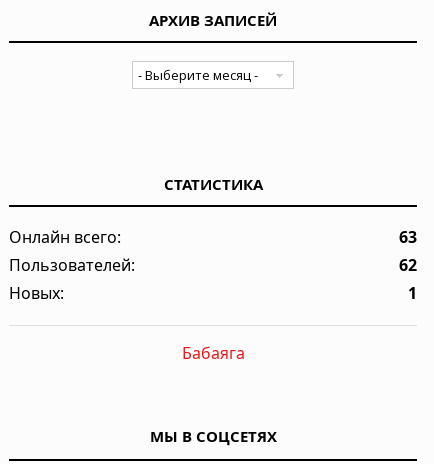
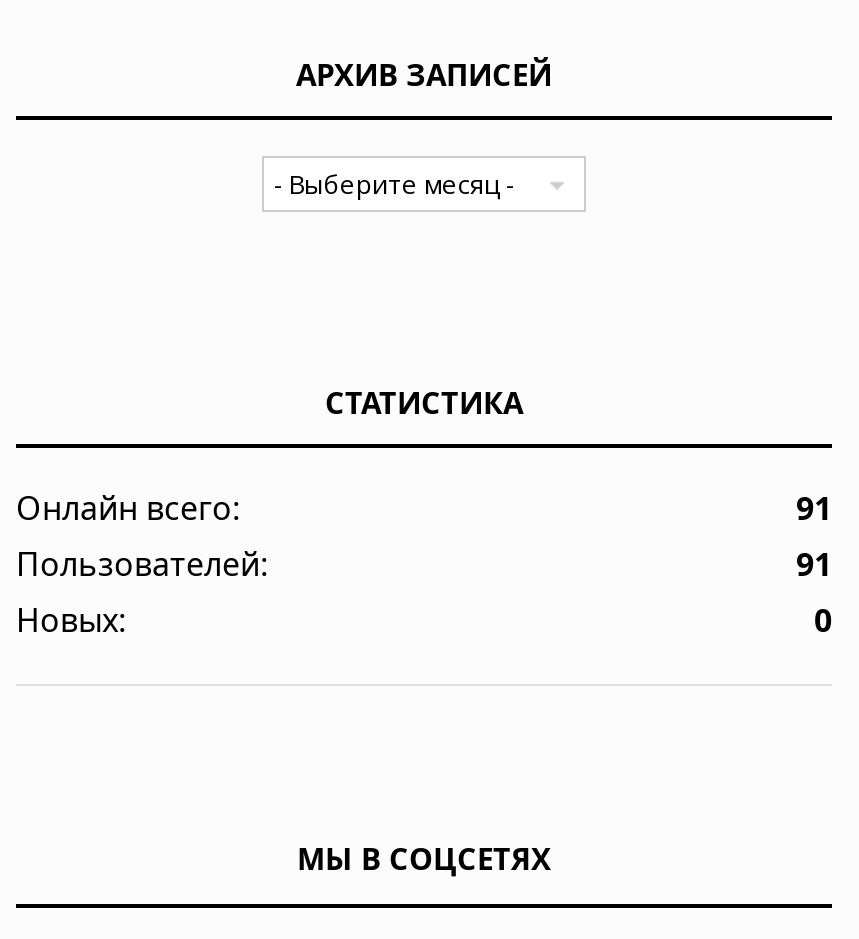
- 63
+ 91

- 62
+ 91

- 1
- Бабаяга
+ 0
